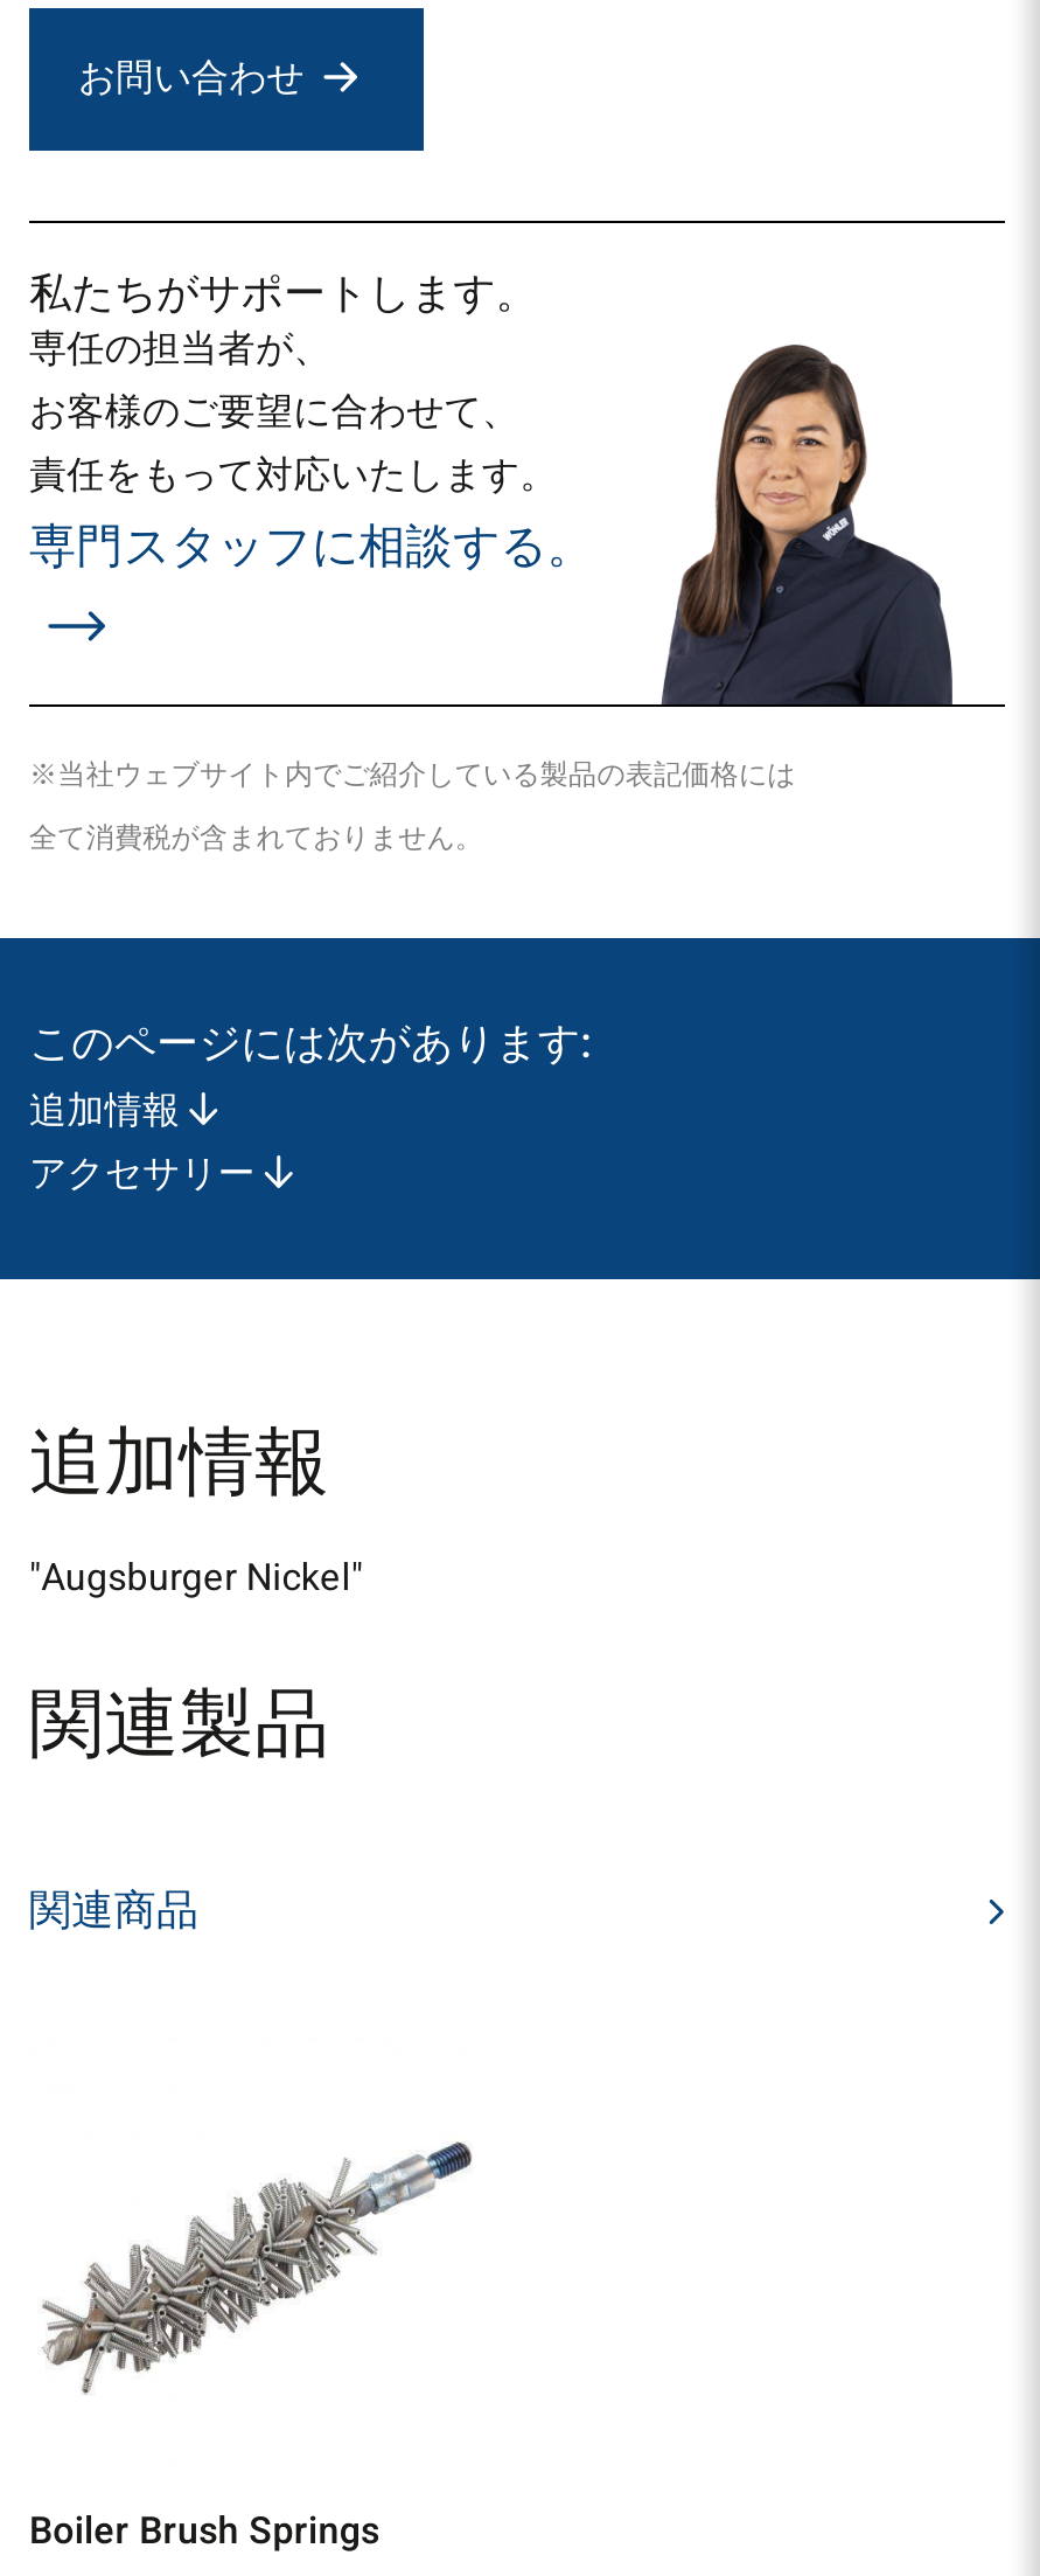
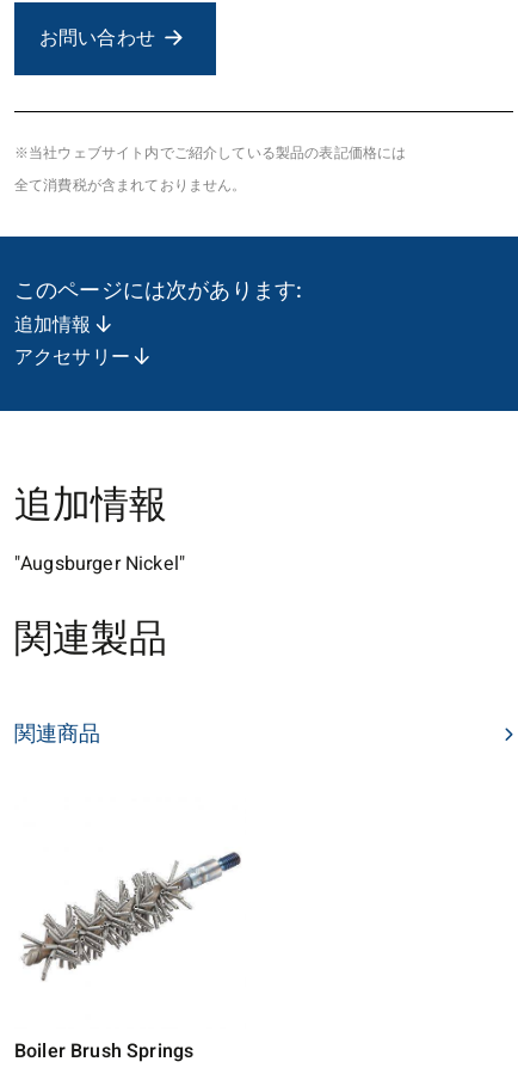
- [image]
- 私たちがサポートします。
- 専任の担当者が、
- お客様のご要望に合わせて、
- 責任をもって対応いたします。
- 専門スタッフに相談する。
